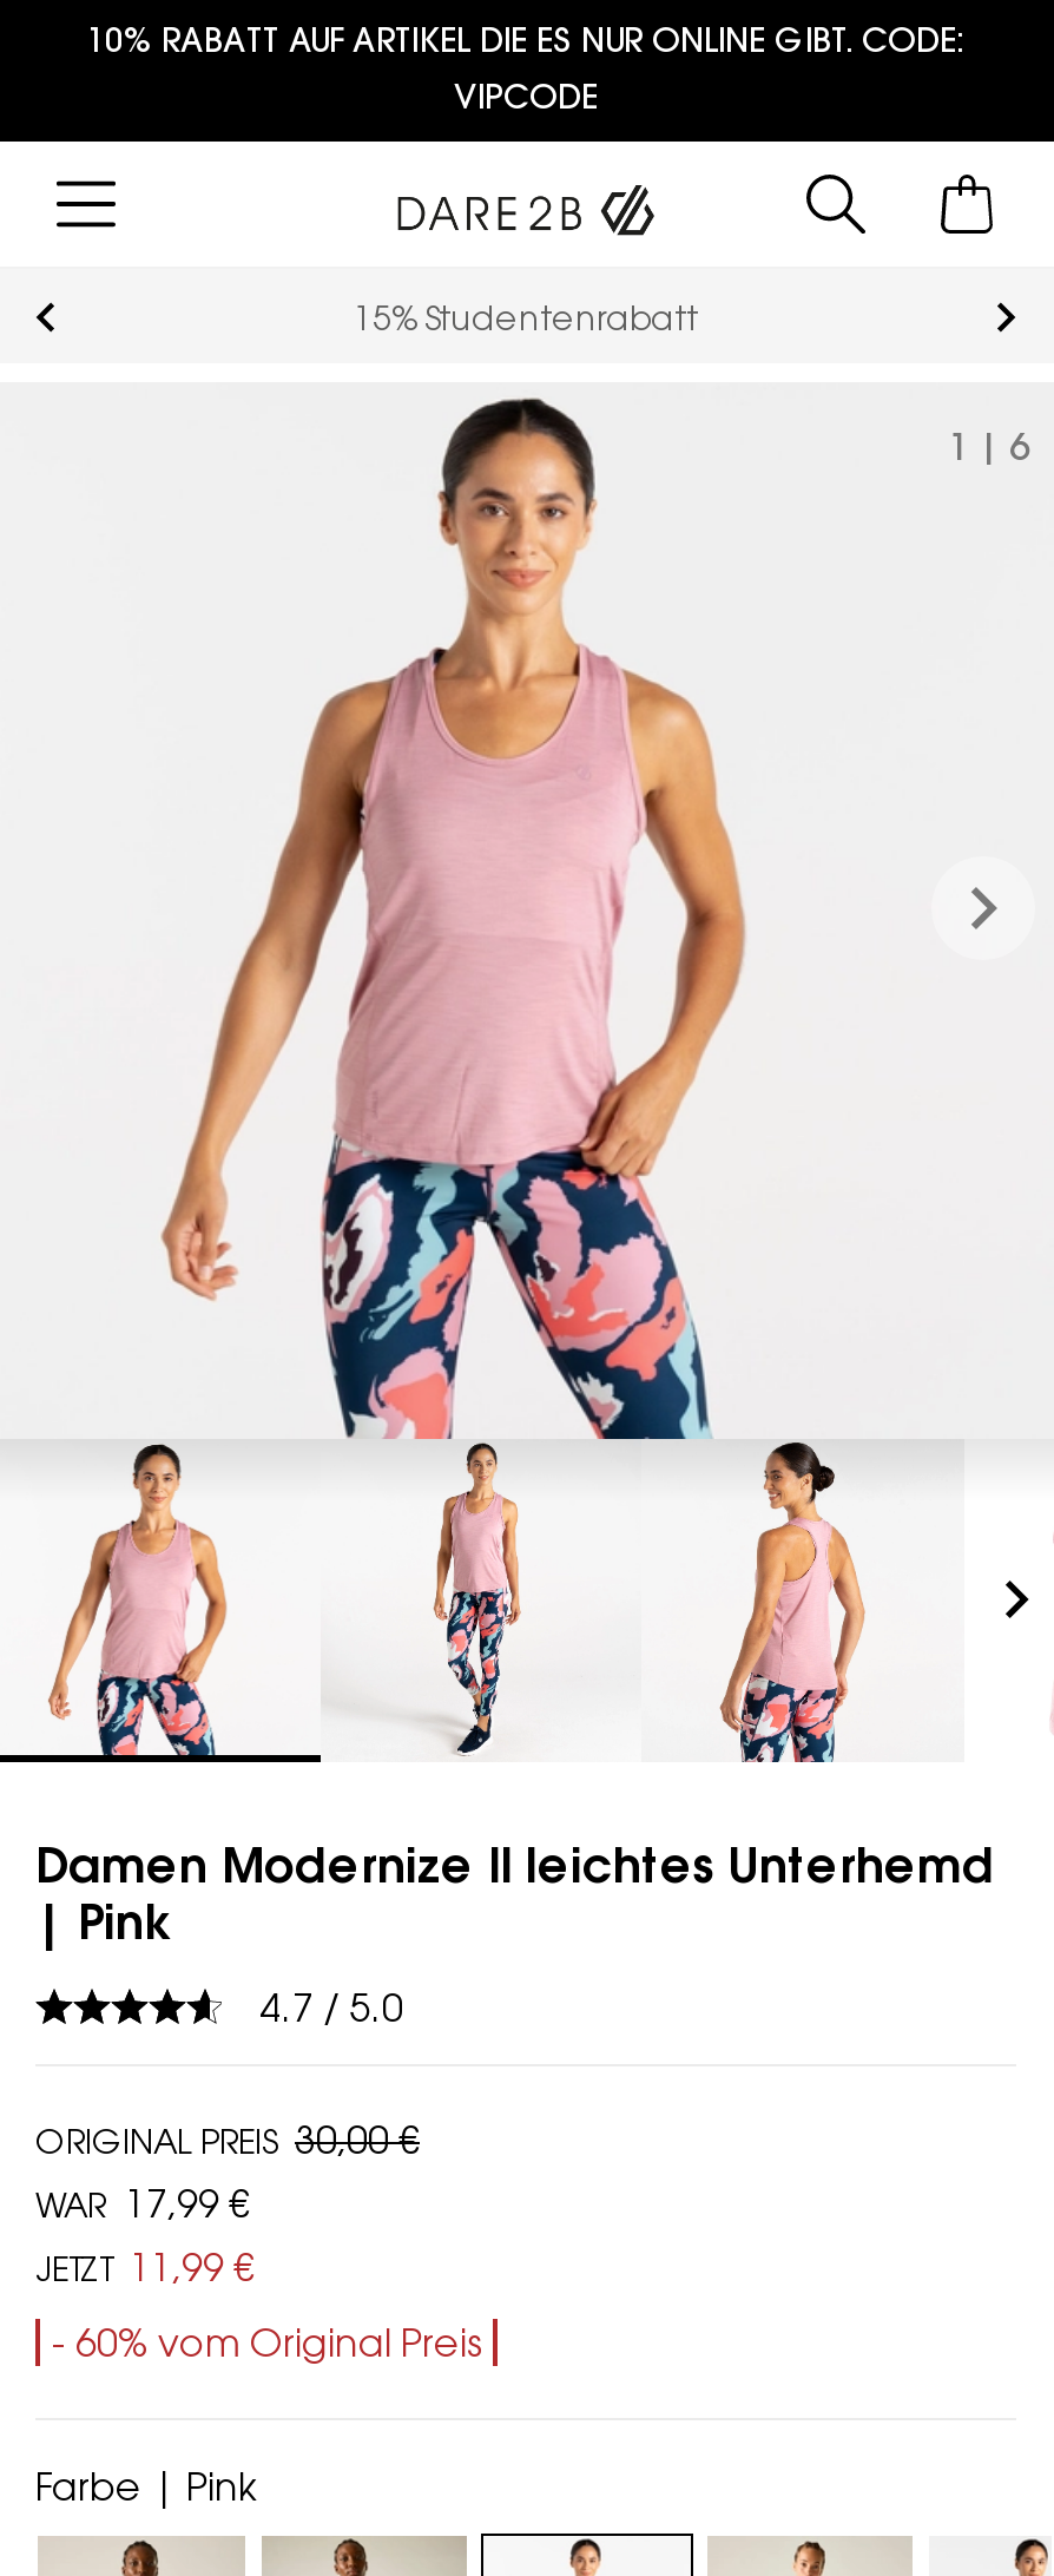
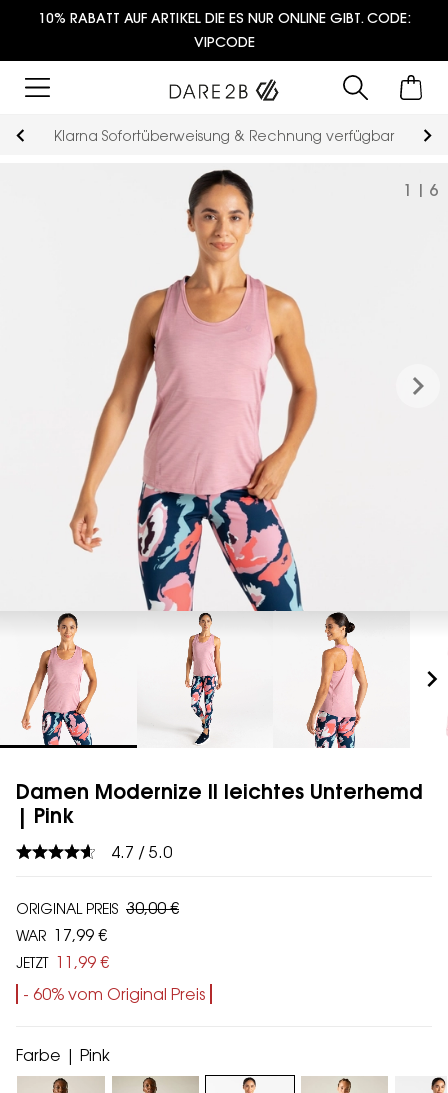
- 15% Studentenrabatt
+ Klarna Sofortüberweisung & Rechnung verfügbar
